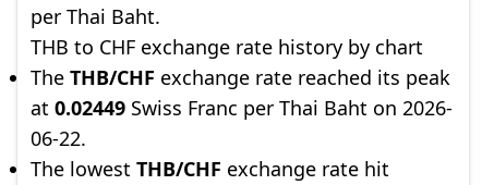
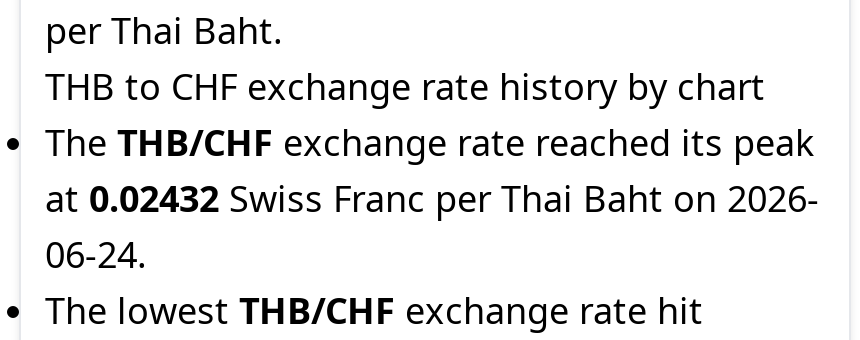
- at 0.02449 Swiss Franc per Thai Baht on 2026-
+ at 0.02432 Swiss Franc per Thai Baht on 2026-

- 06-22.
+ 06-24.
